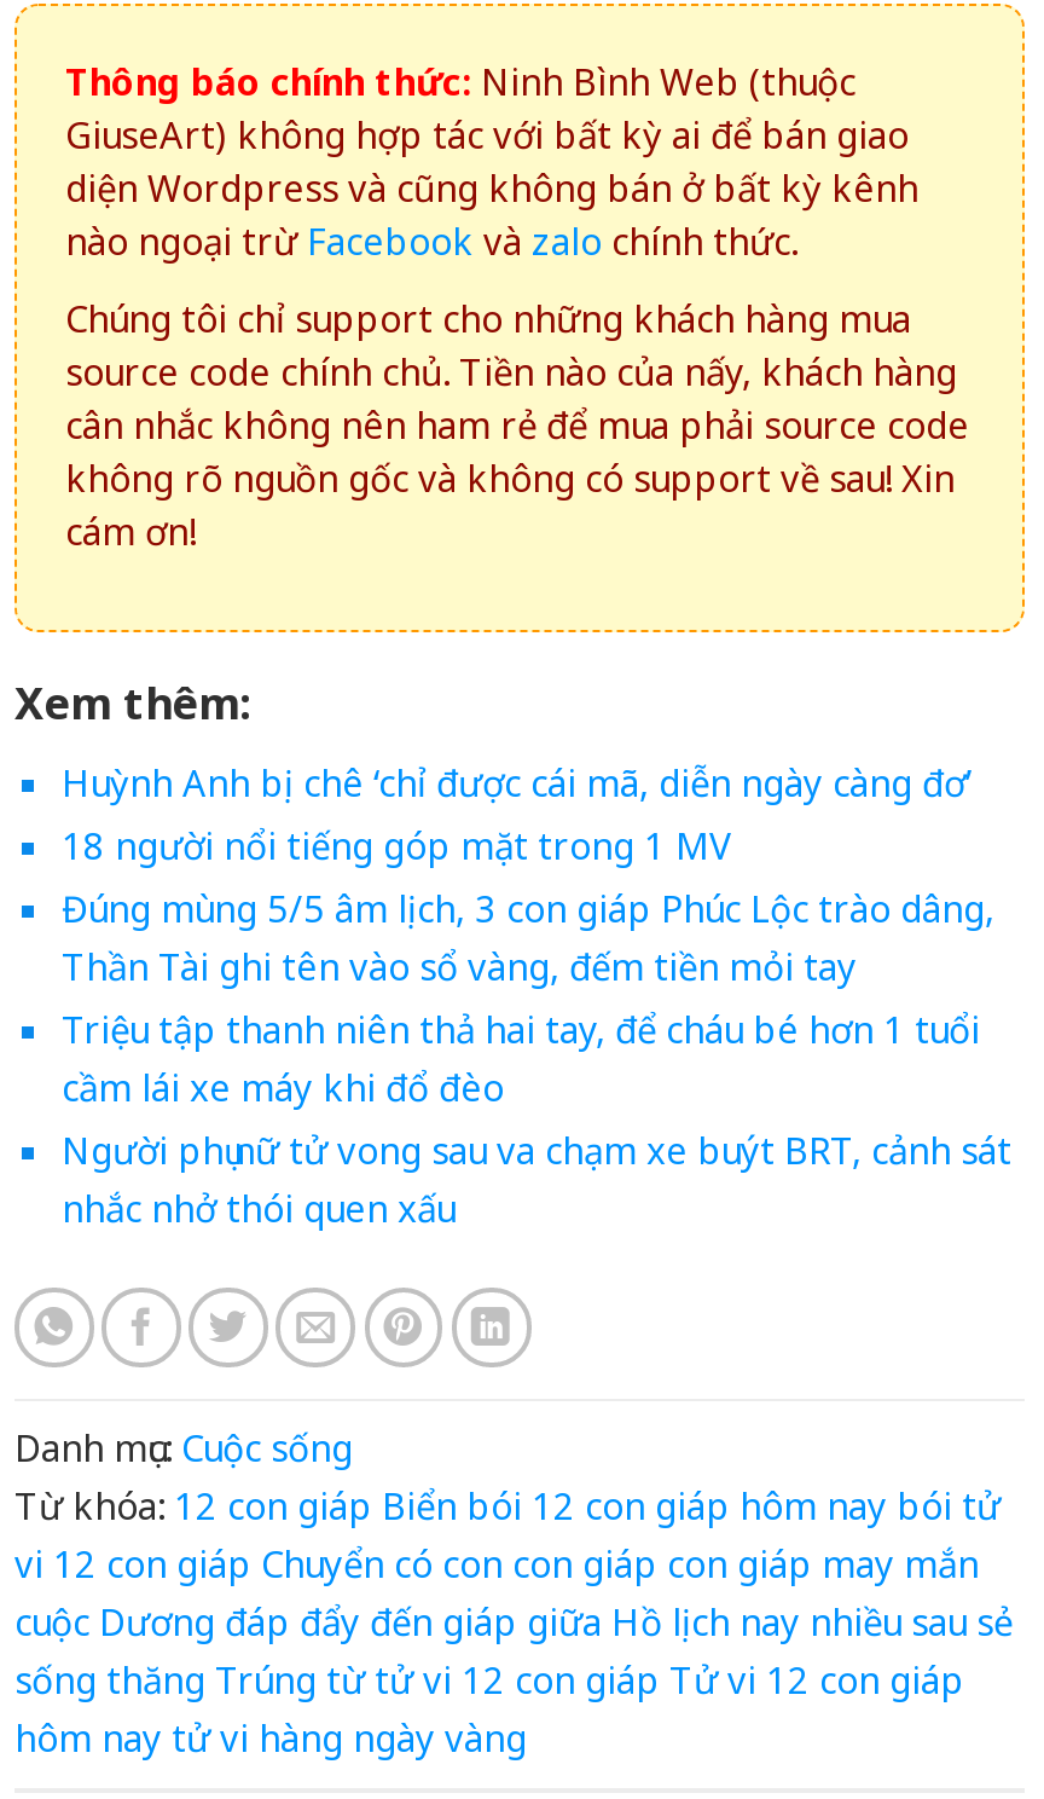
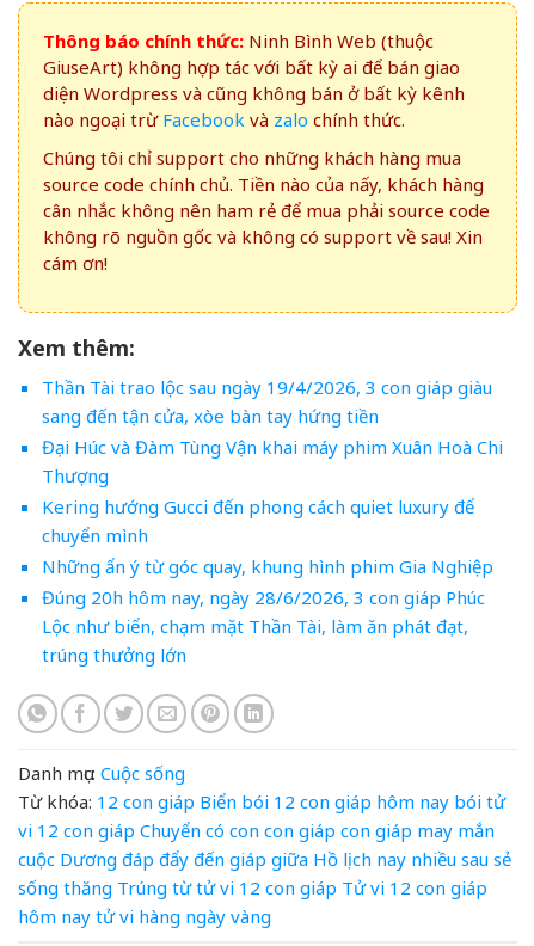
- Huỳnh Anh bị chê ‘chỉ được cái mã, diễn ngày càng đơ’
- 18 người nổi tiếng góp mặt trong 1 MV
- Đúng mùng 5/5 âm lịch, 3 con giáp Phúc Lộc trào dâng,
- Thần Tài ghi tên vào sổ vàng, đếm tiền mỏi tay
- Triệu tập thanh niên thả hai tay, để cháu bé hơn 1 tuổi
- cầm lái xe máy khi đổ đèo
- Người phụ nữ tử vong sau va chạm xe buýt BRT, cảnh sát
- nhắc nhở thói quen xấu
+ Thần Tài trao lộc sau ngày 19/4/2026, 3 con giáp giàu
+ sang đến tận cửa, xòe bàn tay hứng tiền
+ Đại Húc và Đàm Tùng Vận khai máy phim Xuân Hoà Chi
+ Thượng
+ Kering hướng Gucci đến phong cách quiet luxury để
+ chuyển mình
+ Những ẩn ý từ góc quay, khung hình phim Gia Nghiệp
+ Đúng 20h hôm nay, ngày 28/6/2026, 3 con giáp Phúc
+ Lộc như biển, chạm mặt Thần Tài, làm ăn phát đạt,
+ trúng thưởng lớn
